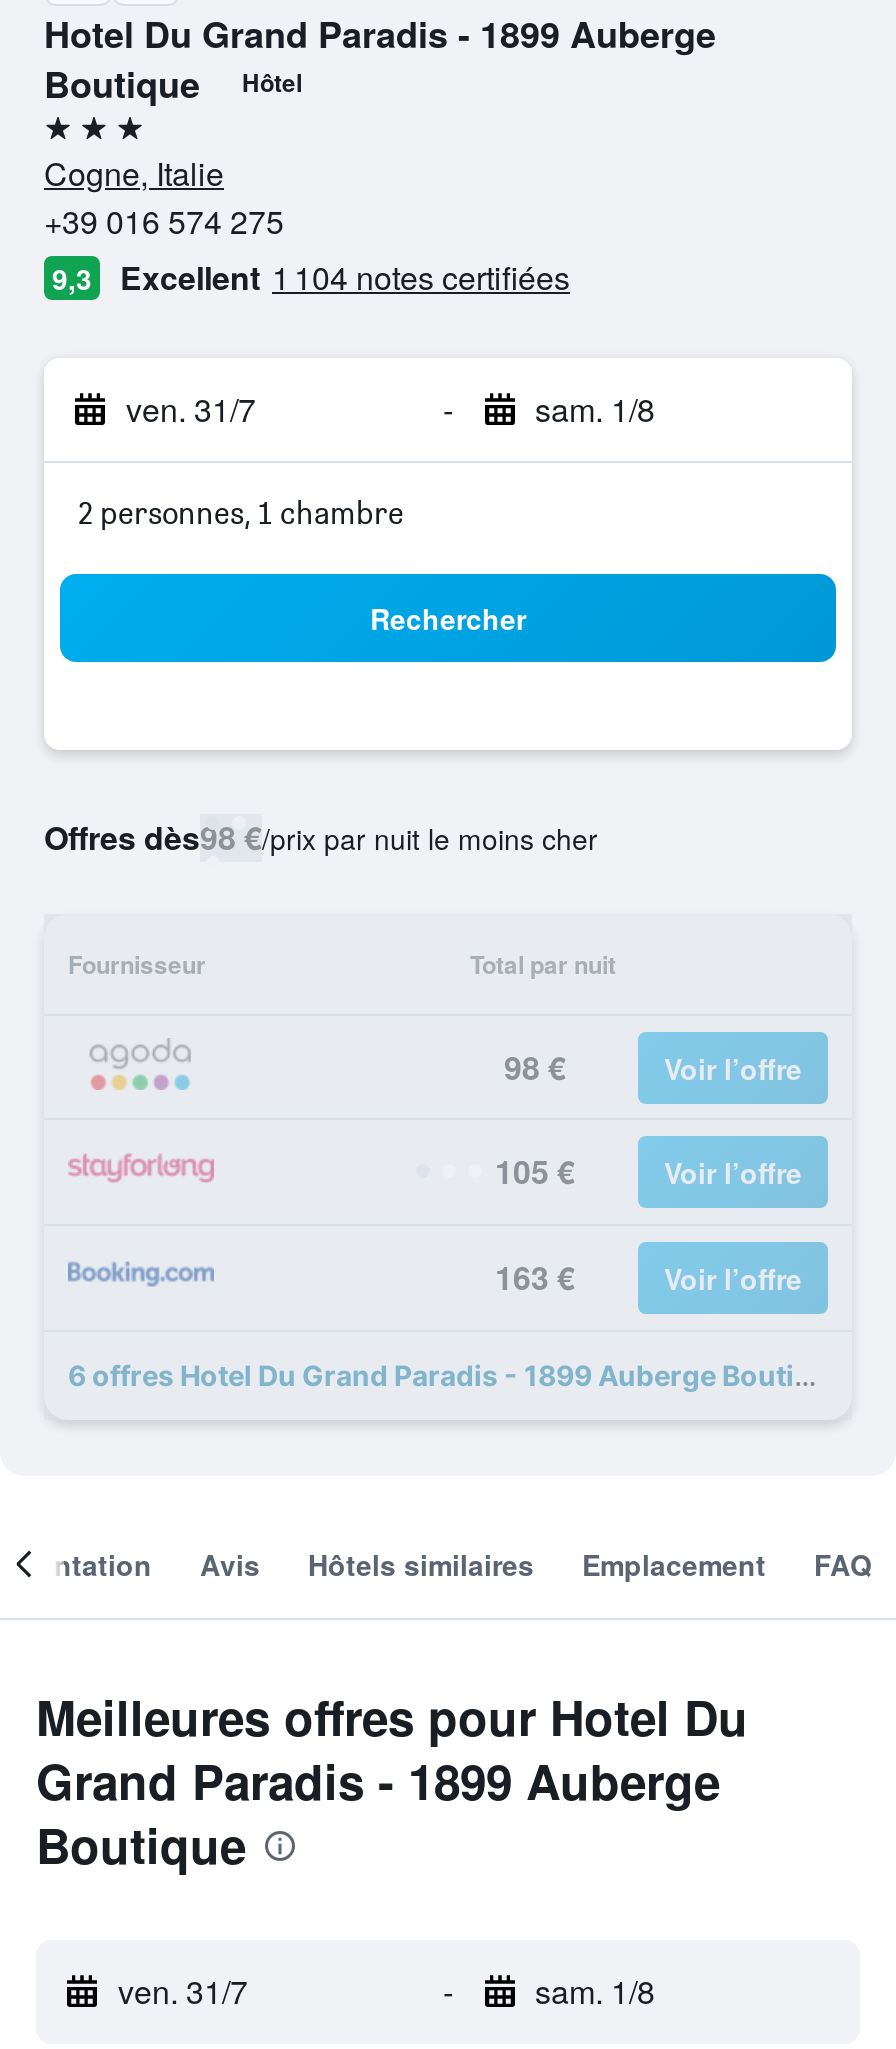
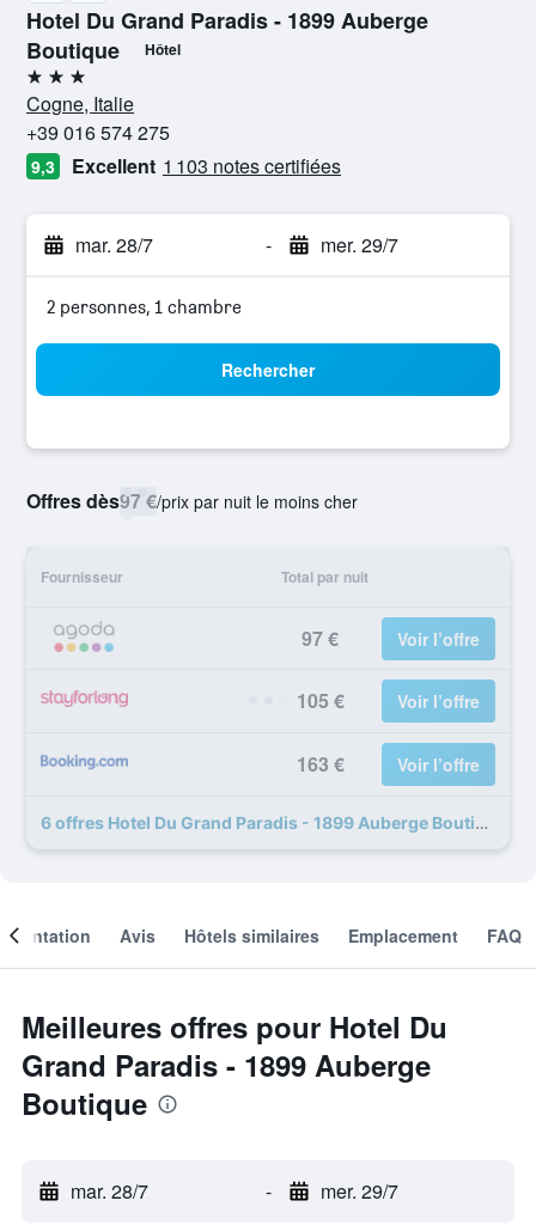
- Excellent 1 104 notes certifiées
+ Excellent 1 103 notes certifiées

- ven. 31/7
+ mar. 28/7

- sam. 1/8
+ mer. 29/7

- Offres dès98 €/prix par nuit le moins cher
+ Offres dès97 €/prix par nuit le moins cher

- 98 €
+ 97 €

- ven. 31/7
+ mar. 28/7

- sam. 1/8
+ mer. 29/7
